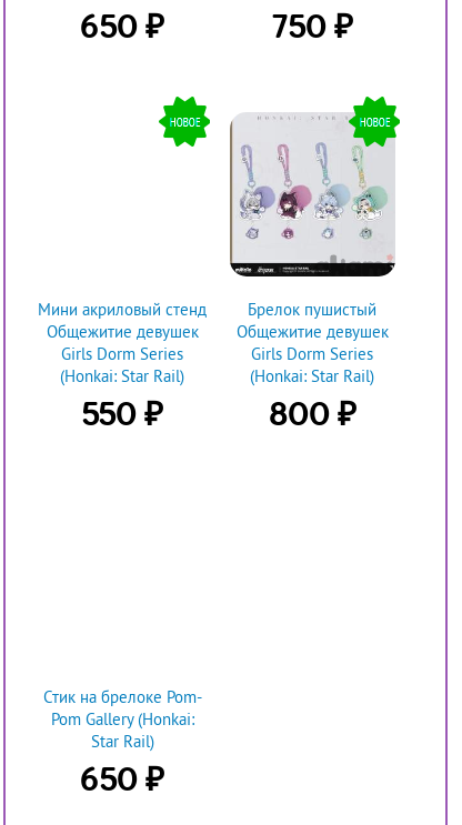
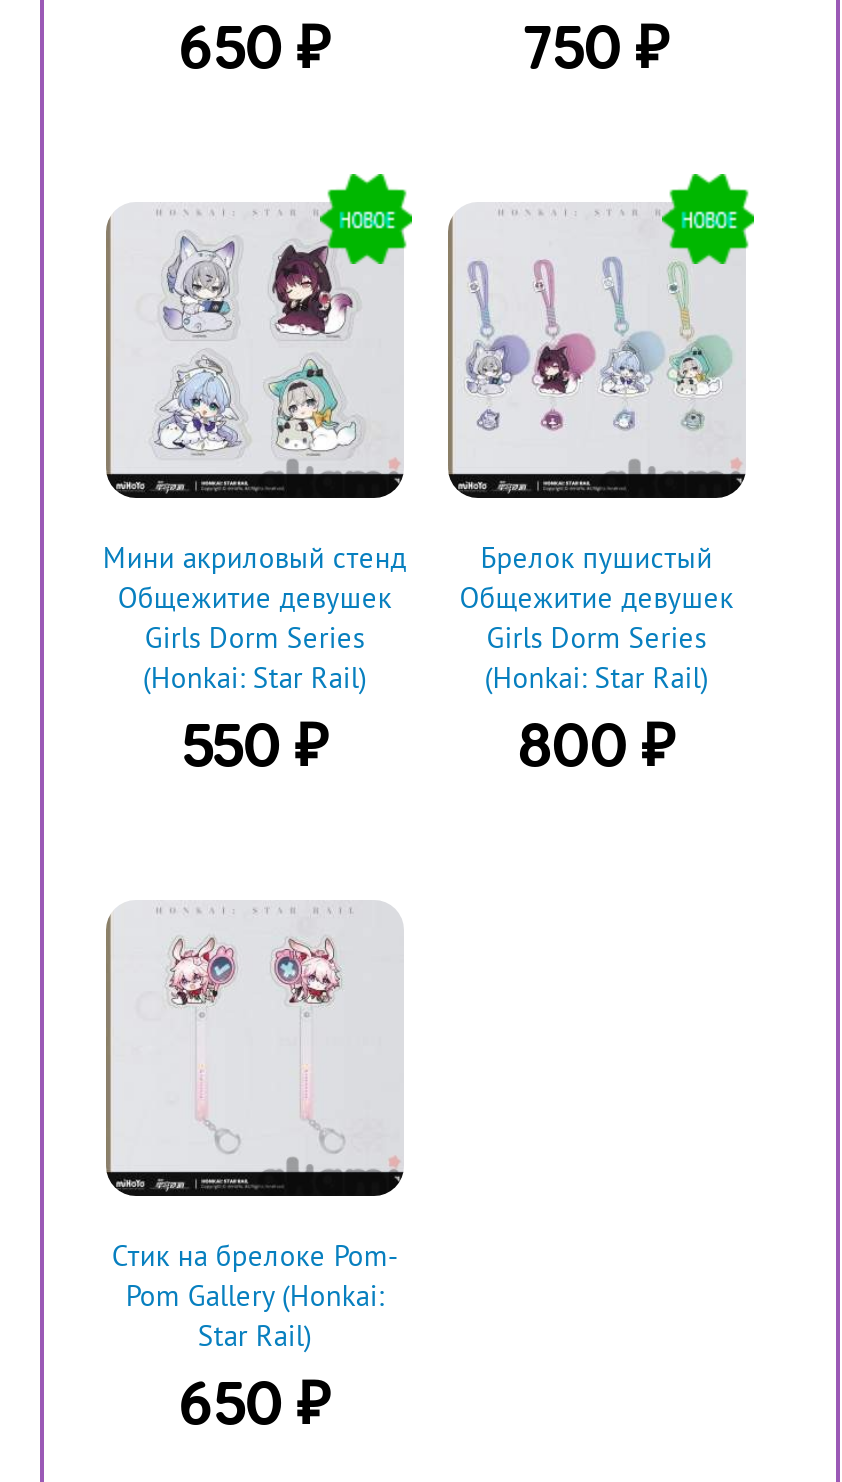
+ [image]

+ [image]
